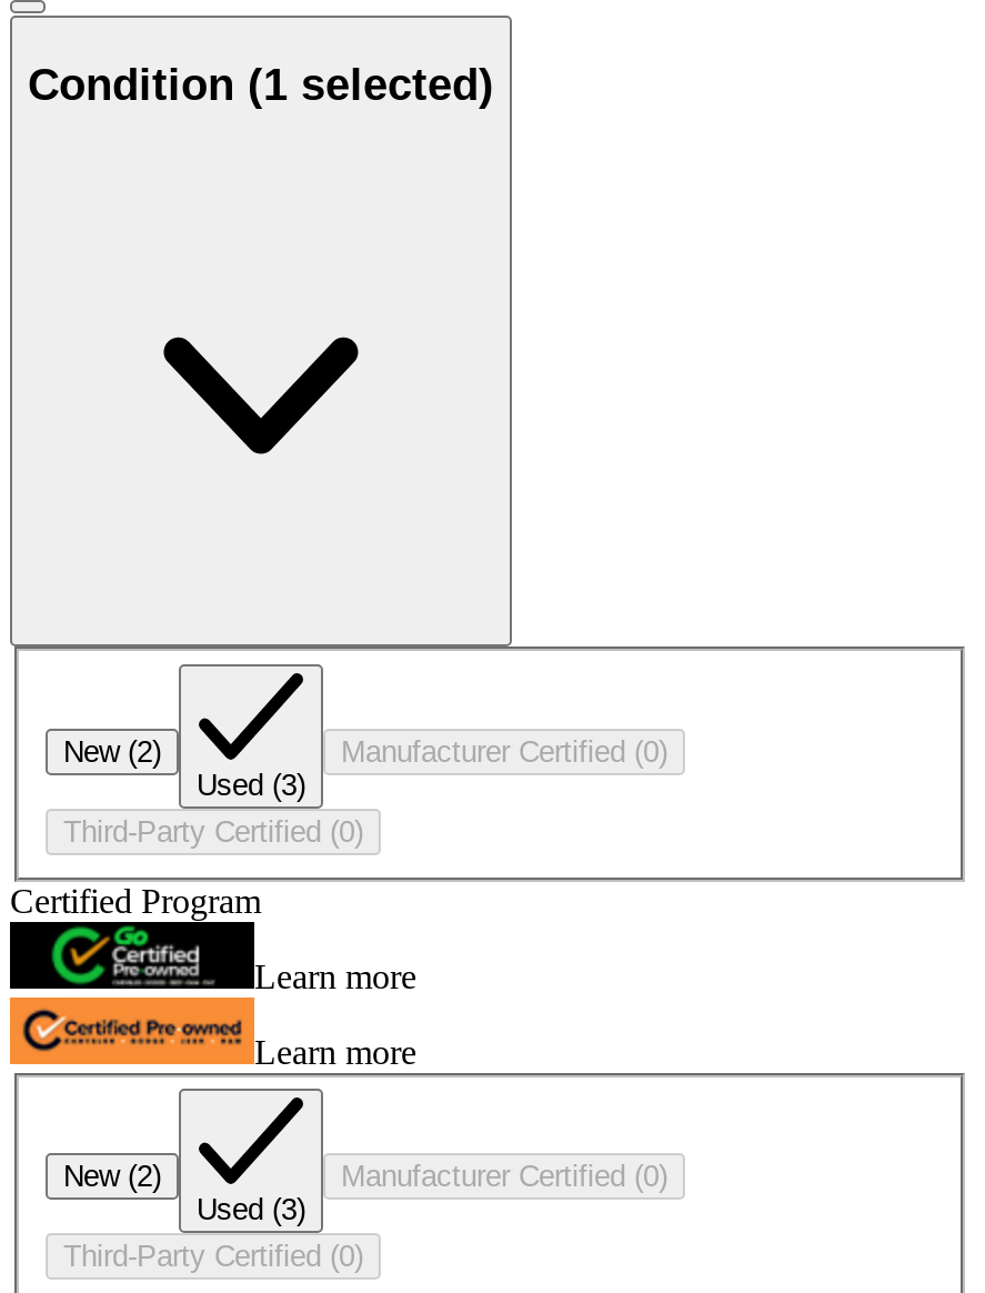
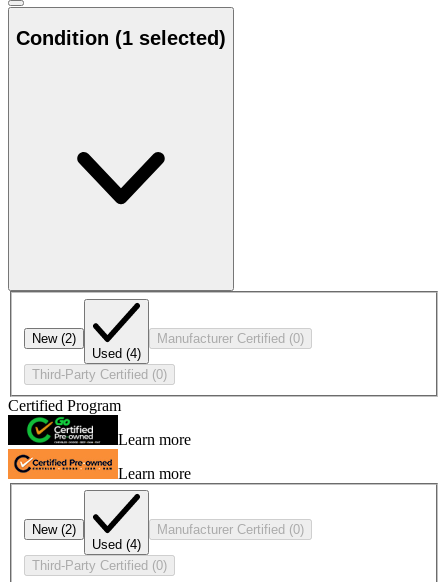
- Used (3)
+ Used (4)

- Used (3)
+ Used (4)
